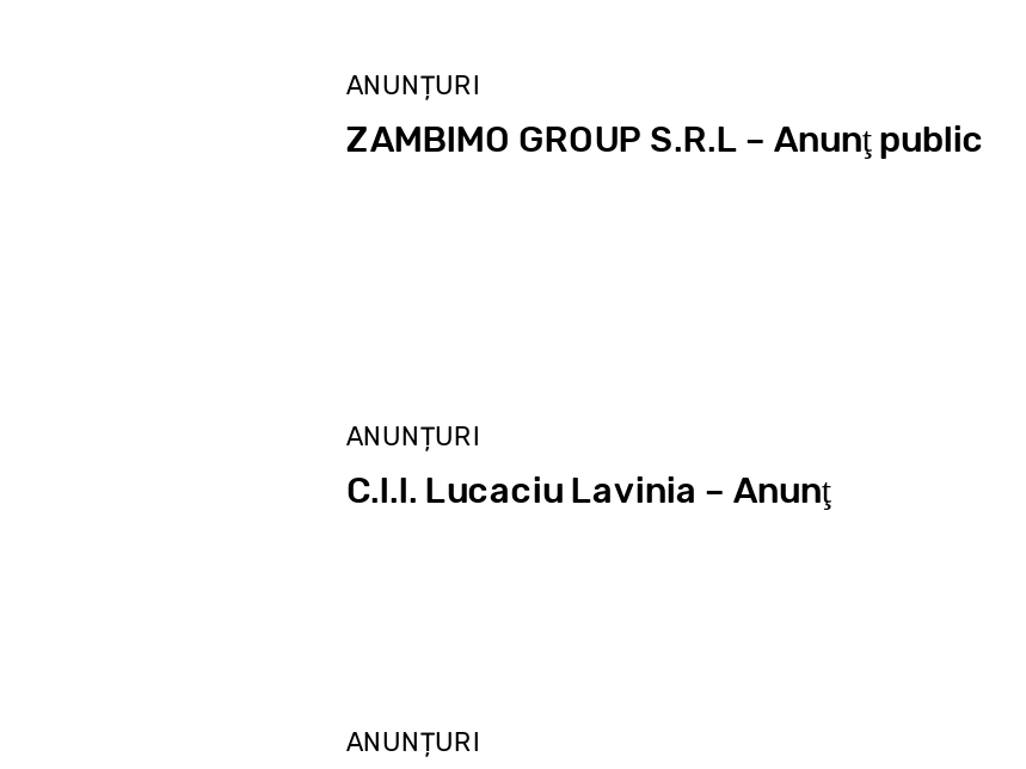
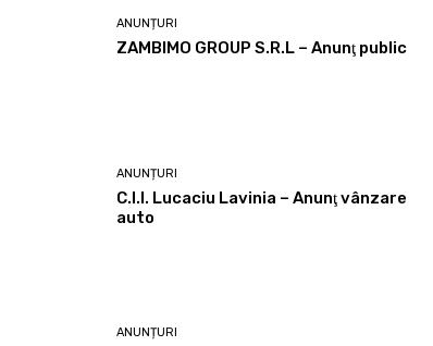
- C.I.I. Lucaciu Lavinia – Anunţ
+ C.I.I. Lucaciu Lavinia – Anunţ vânzare
+ auto
